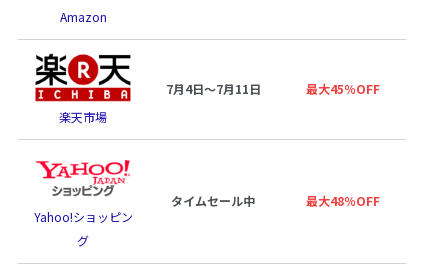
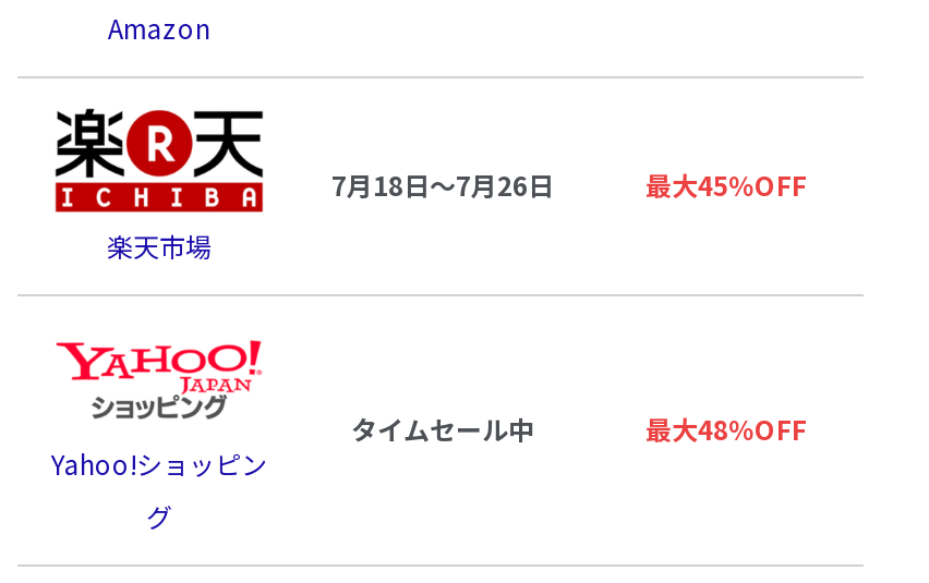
- 7月4日〜7月11日
+ 7月18日〜7月26日
